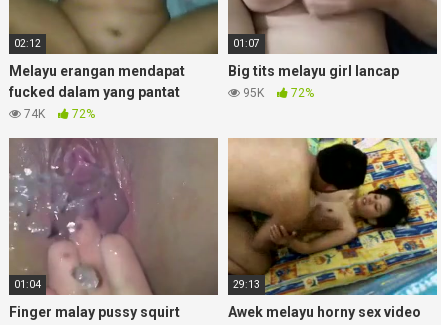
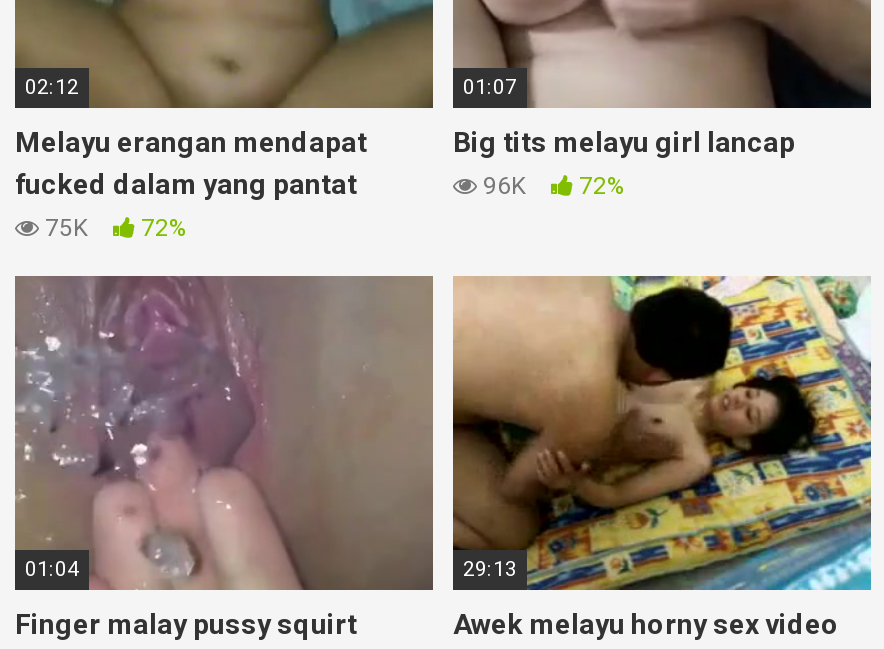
- 95K 72%
+ 96K 72%

- 74K 72%
+ 75K 72%
